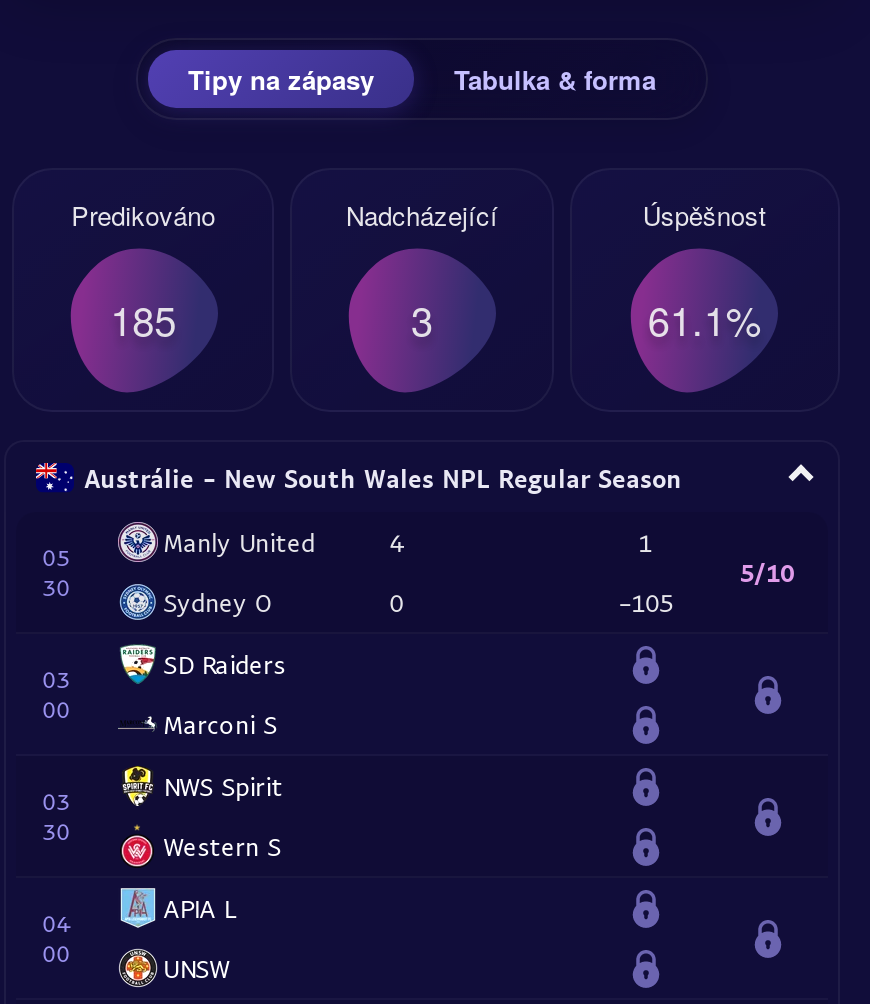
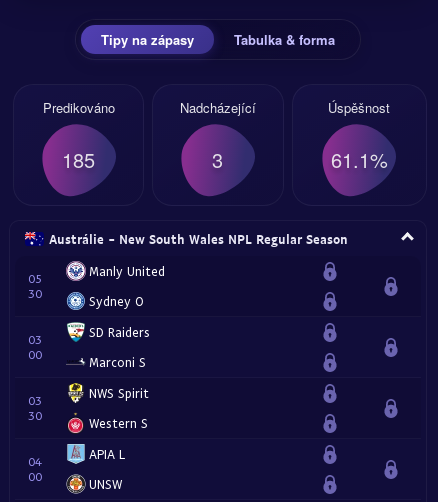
- 4
- 0

- 1
- -105

- 5/10
